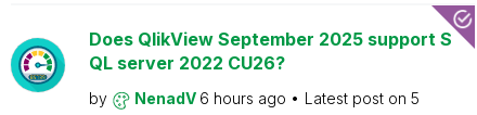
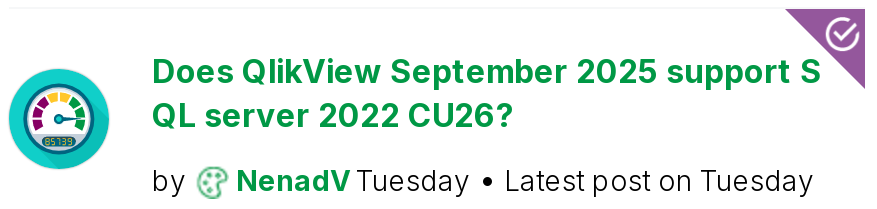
- NenadV 6 hours ago
- Latest post on 5
+ NenadV Tuesday
+ Latest post on Tuesday
